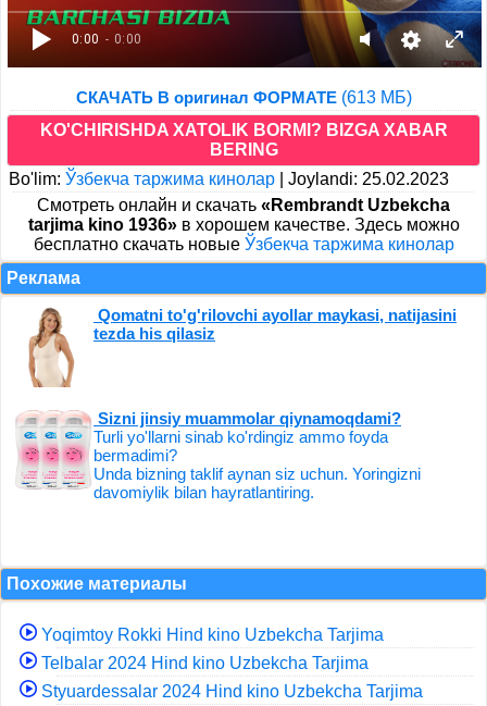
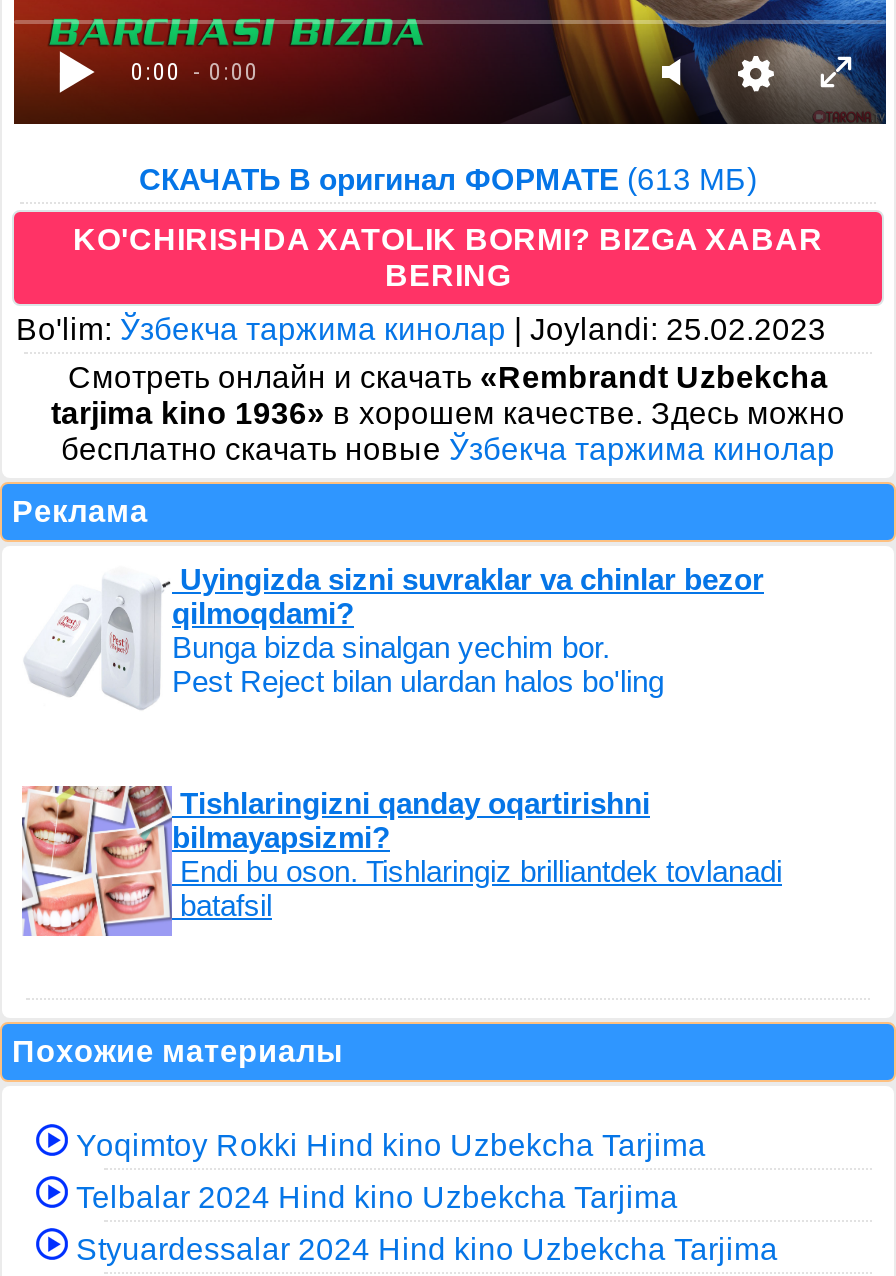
- [image]
- Qomatni to'g'rilovchi ayollar maykasi, natijasini
- tezda his qilasiz
+ [image]
+ Uyingizda sizni suvraklar va chinlar bezor
+ qilmoqdami?
+ Bunga bizda sinalgan yechim bor.
+ Pest Reject bilan ulardan halos bo'ling

- [image]
- Sizni jinsiy muammolar qiynamoqdami?
- Turli yo'llarni sinab ko'rdingiz ammo foyda
- bermadimi?
- Unda bizning taklif aynan siz uchun. Yoringizni
- davomiylik bilan hayratlantiring.
+ [image]
+ Tishlaringizni qanday oqartirishni
+ bilmayapsizmi?
+ Endi bu oson. Tishlaringiz brilliantdek tovlanadi
+ batafsil
